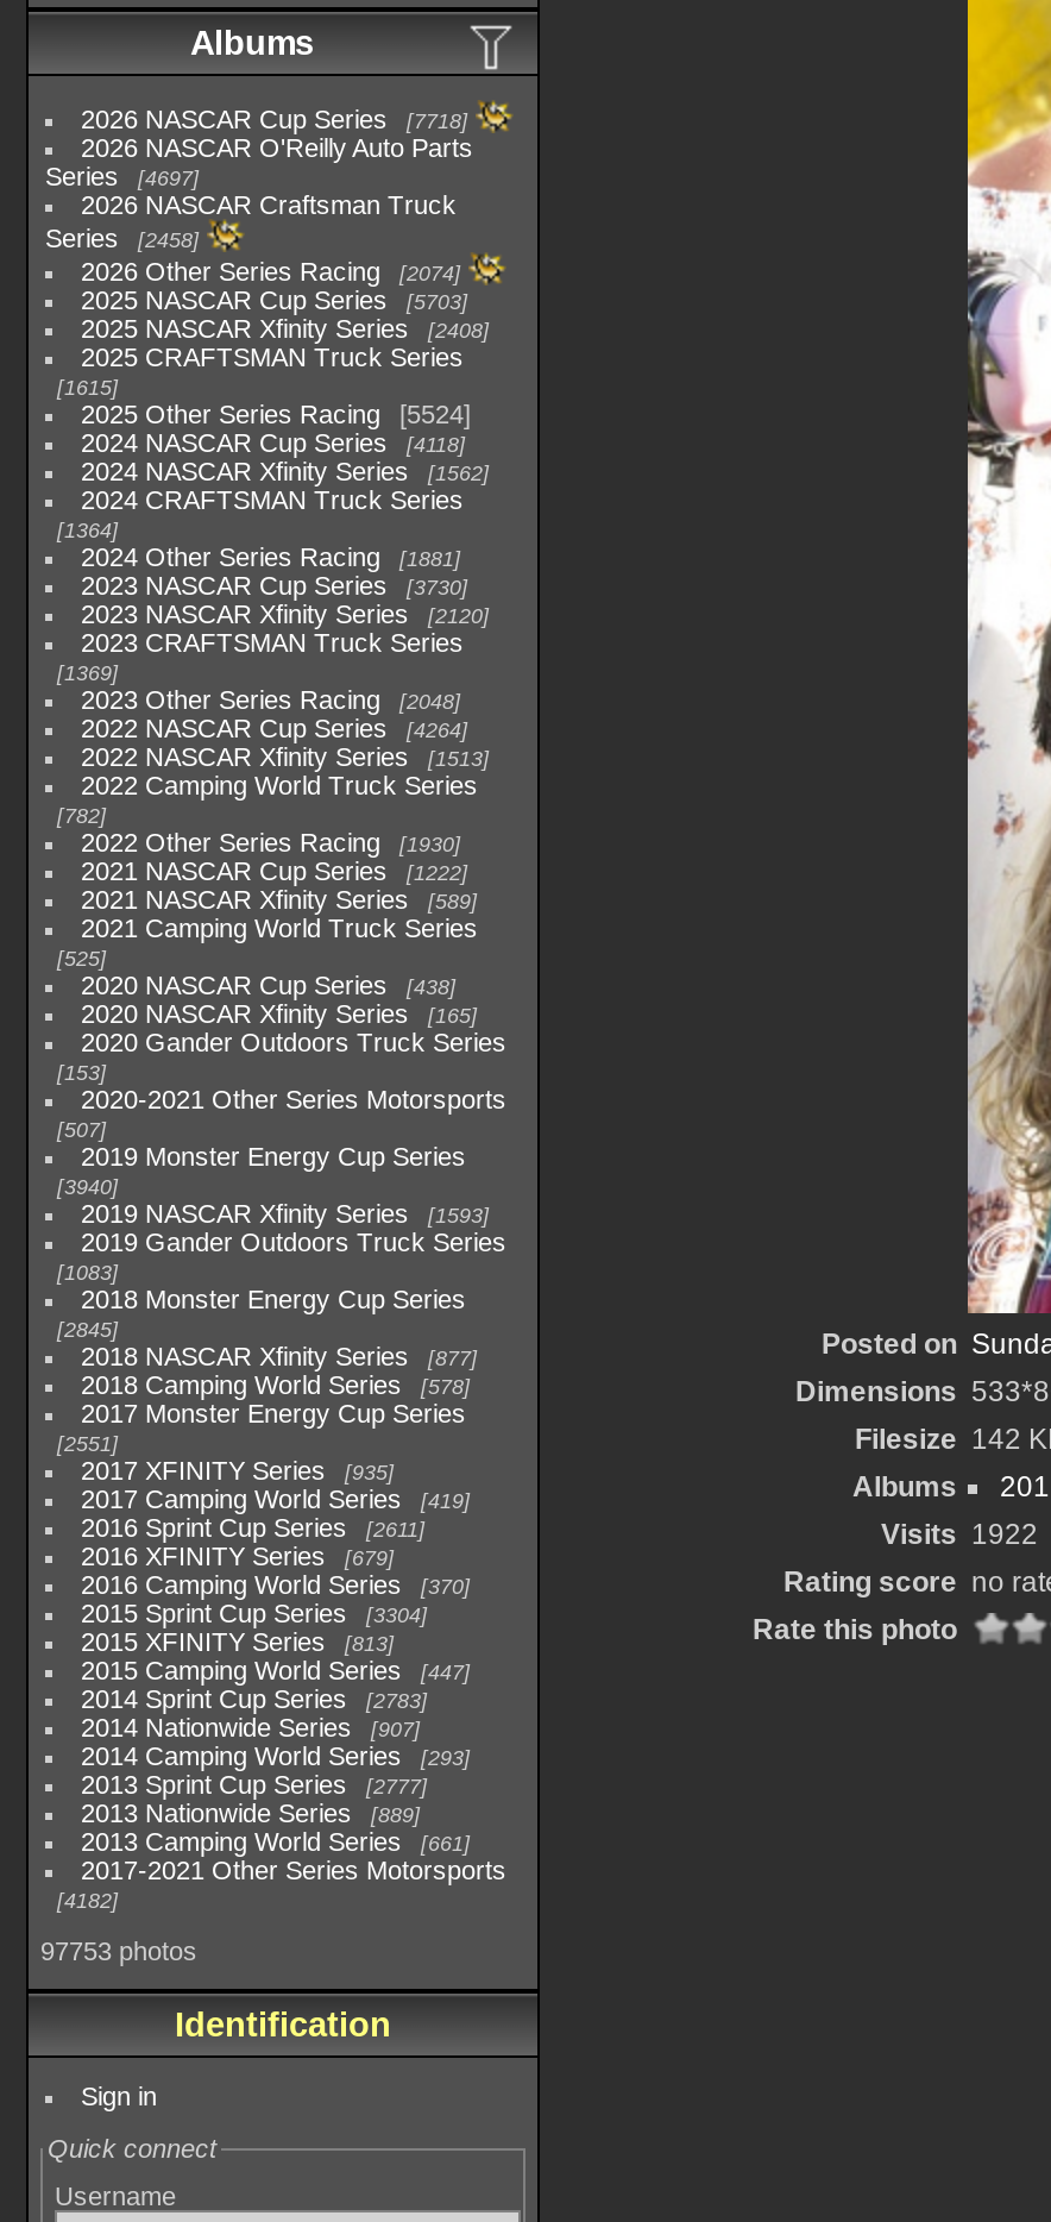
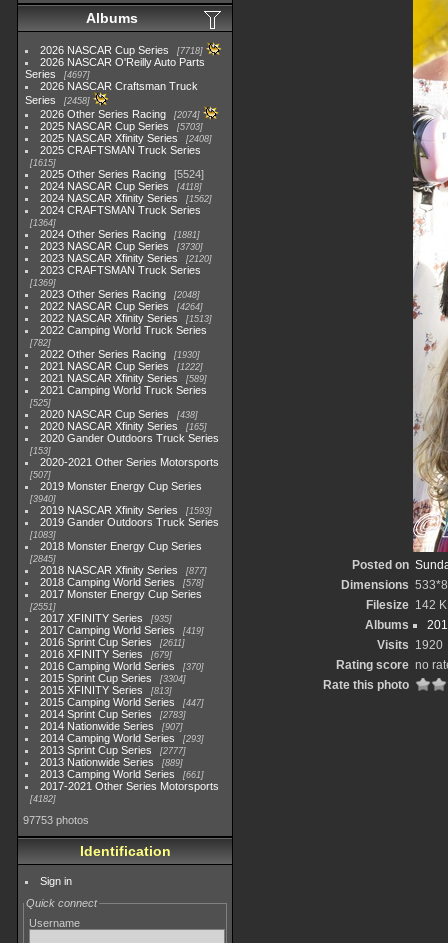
- Visits 1922
+ Visits 1920
